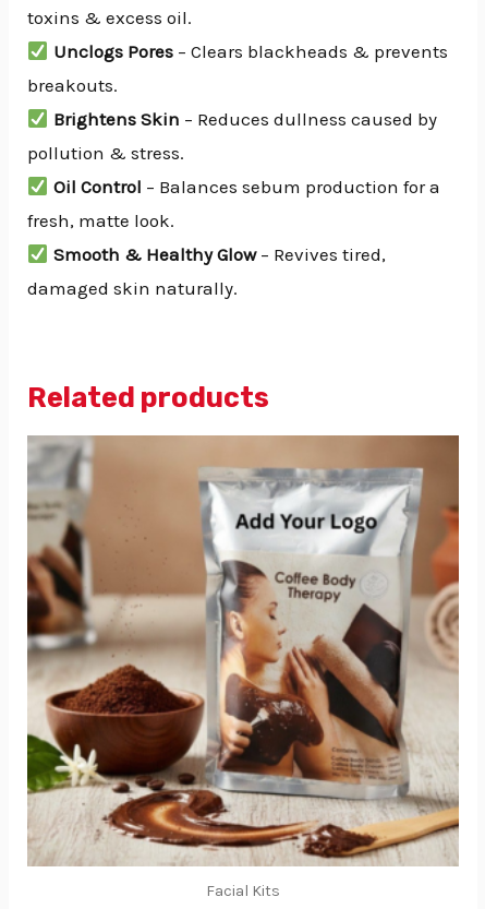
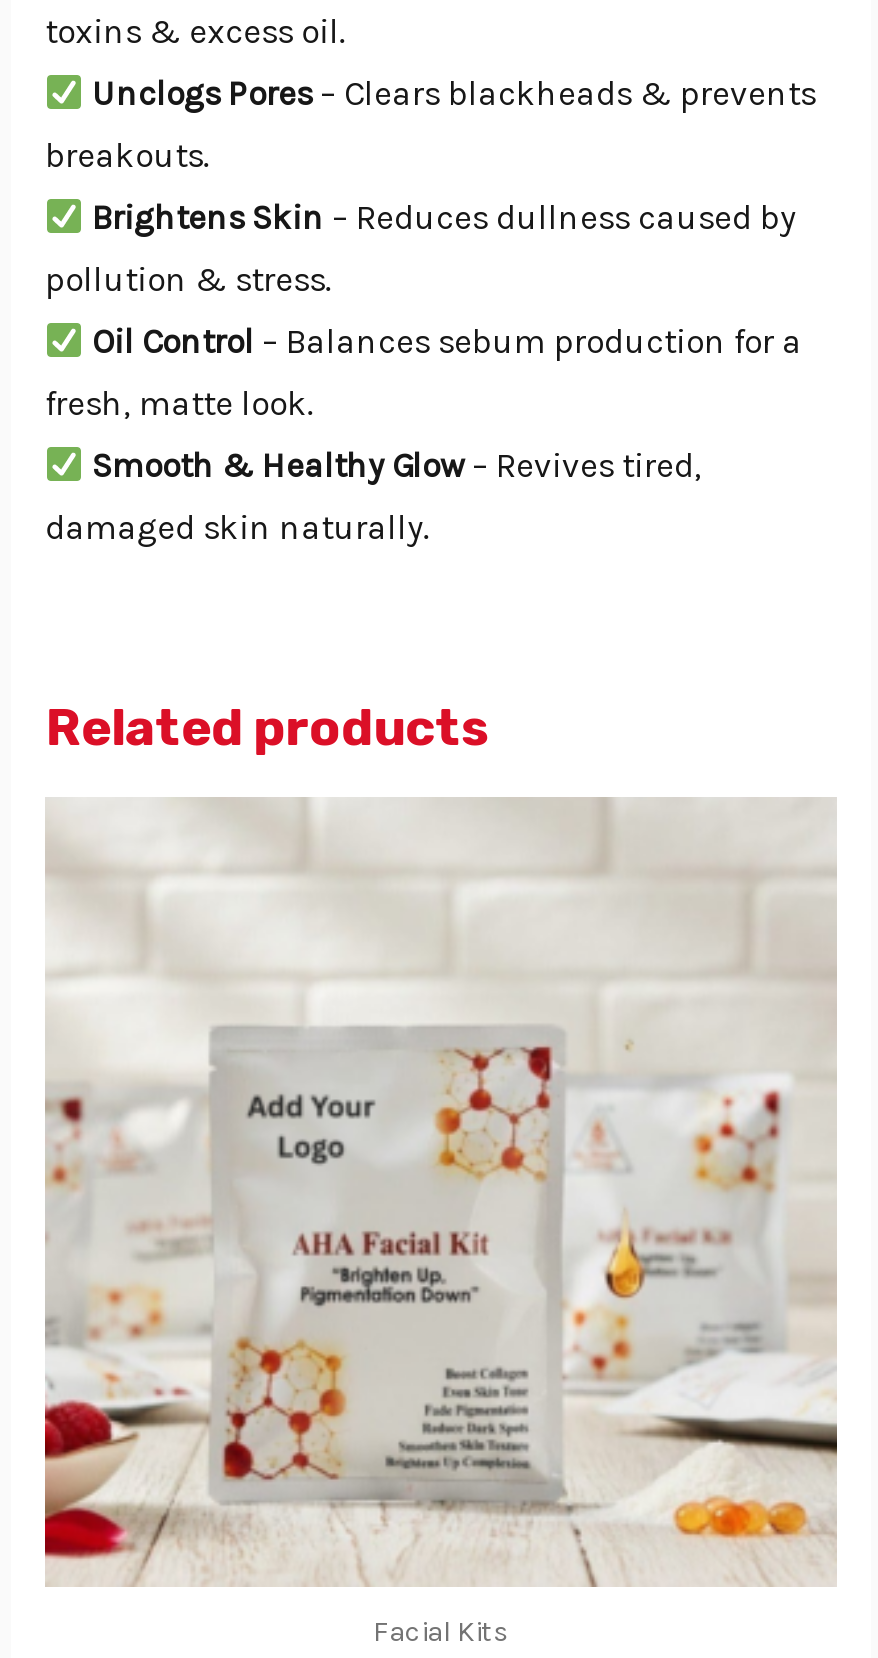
- [image]
+ [image]
